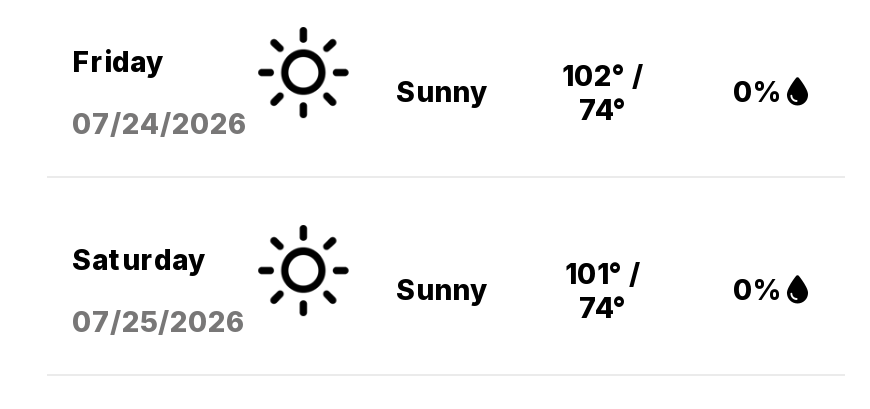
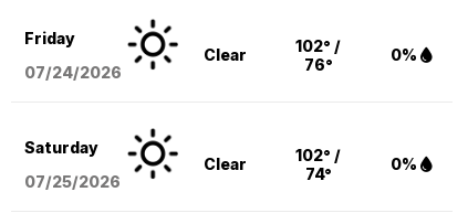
- Sunny
+ Clear

- 74°
+ 76°

- Sunny
- 101° /
+ Clear
+ 102° /
